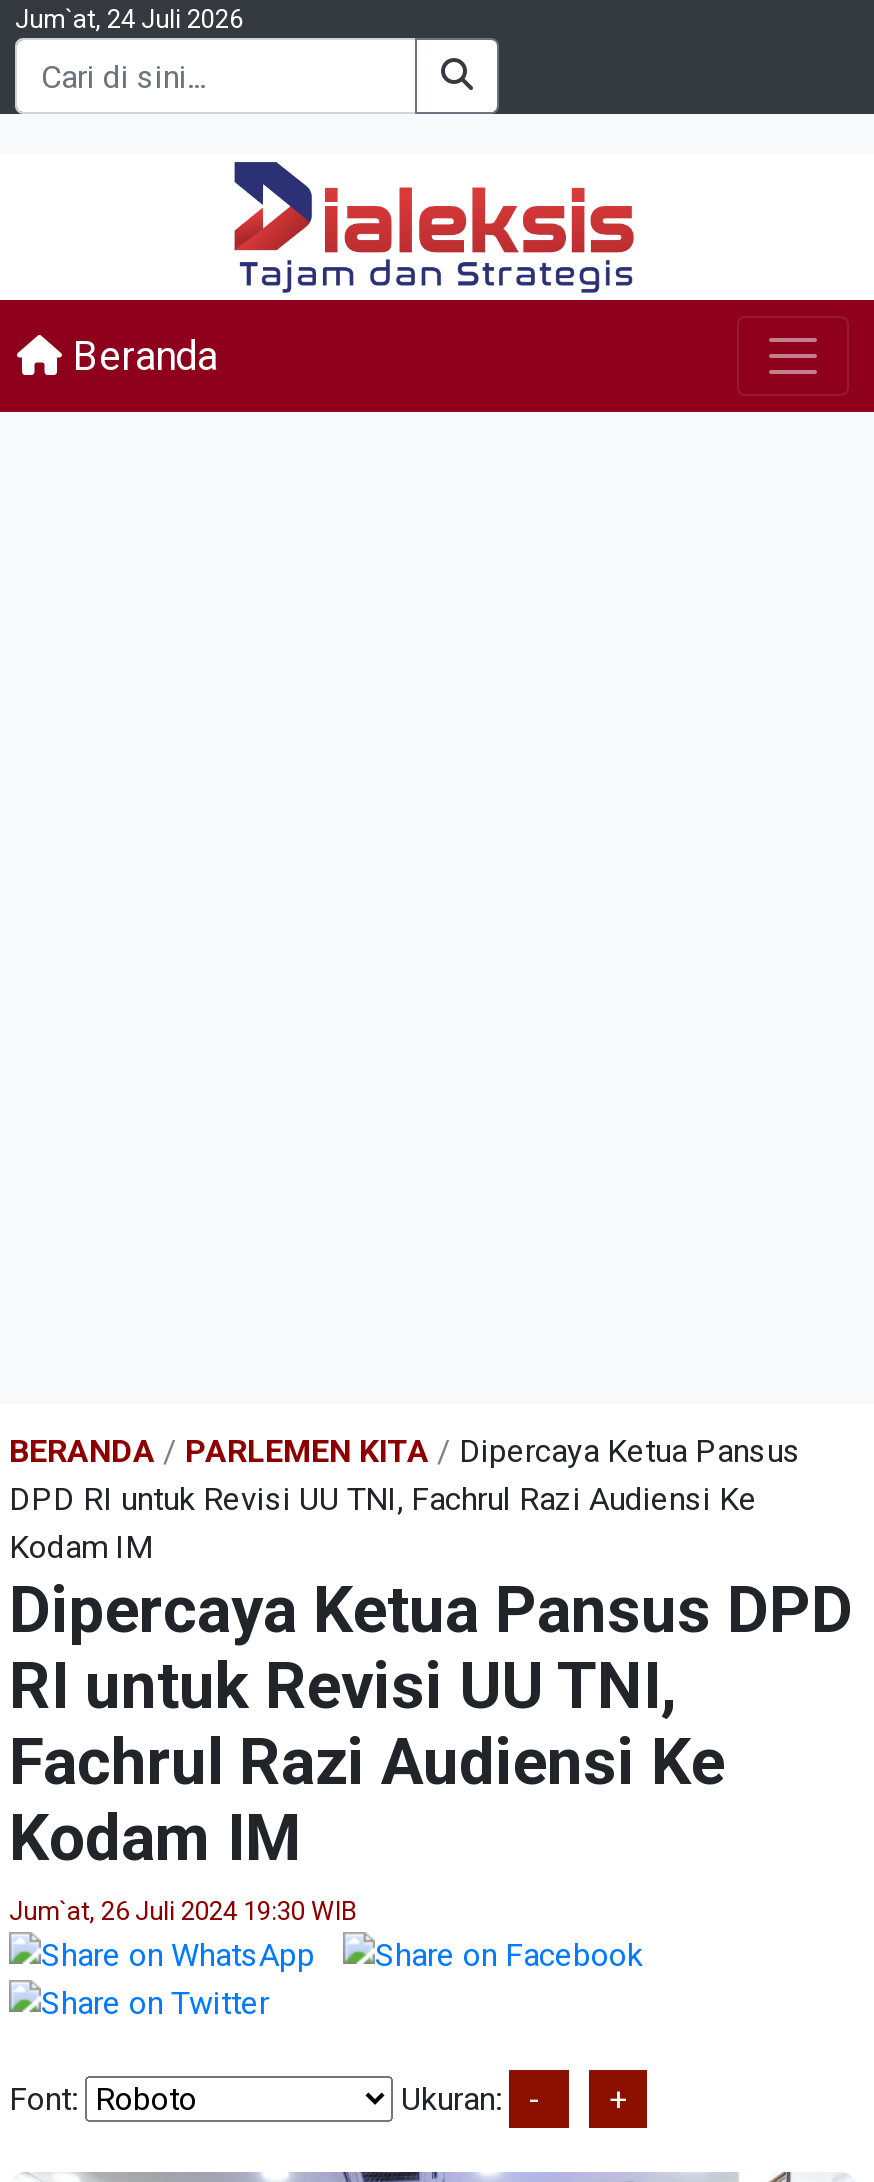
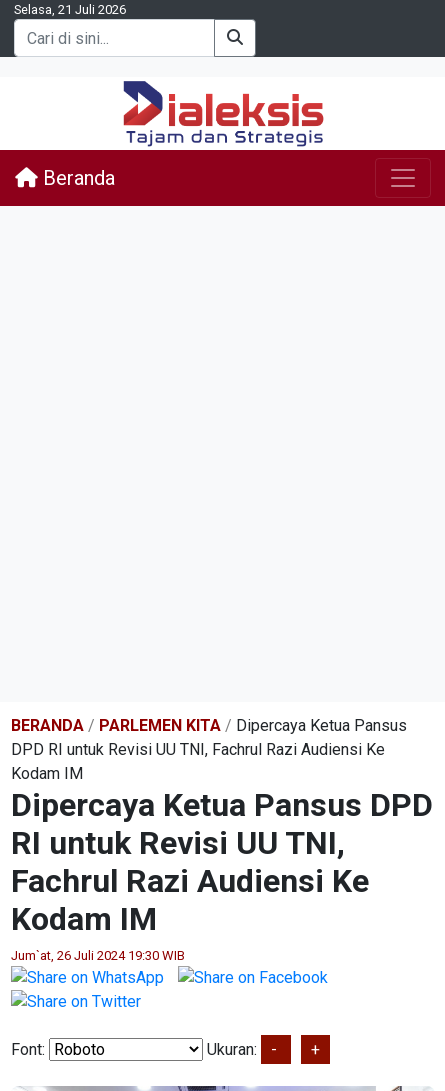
- Jum`at, 24 Juli 2026
+ Selasa, 21 Juli 2026
